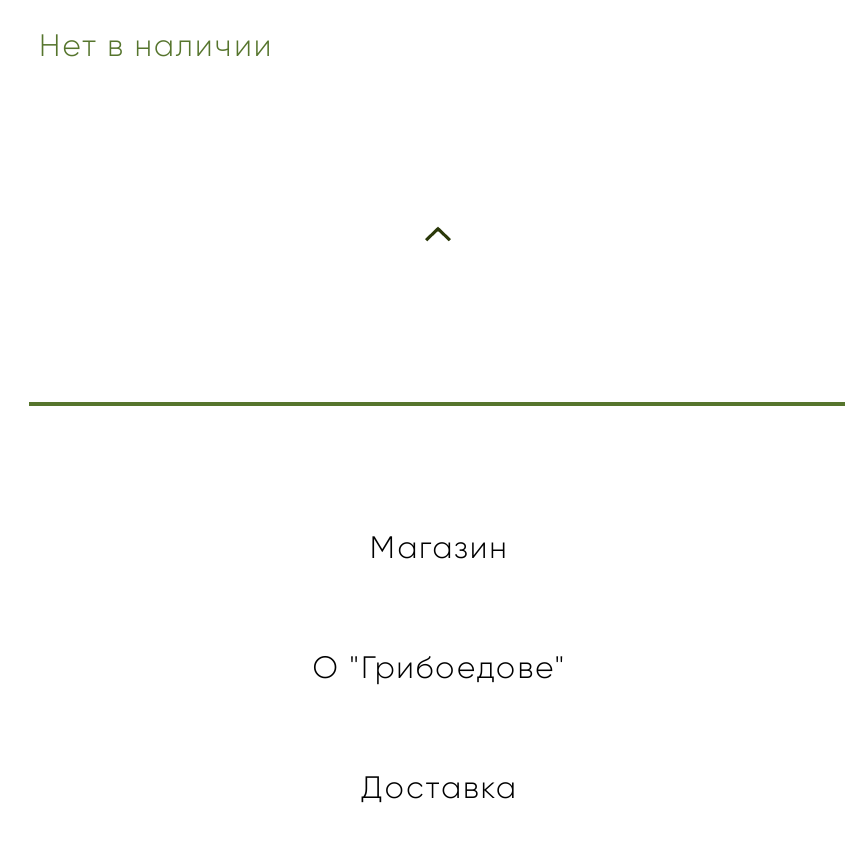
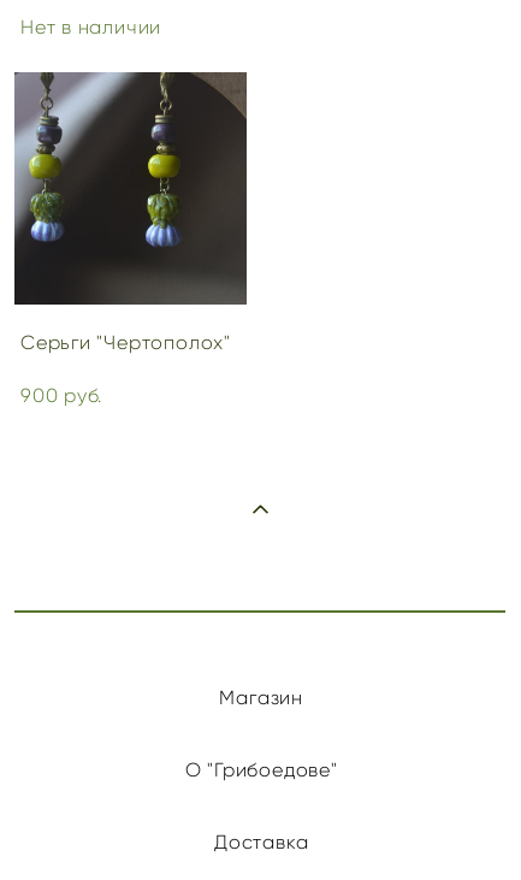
+ [image]
+ Серьги "Чертополох"
+ 900 pуб.
